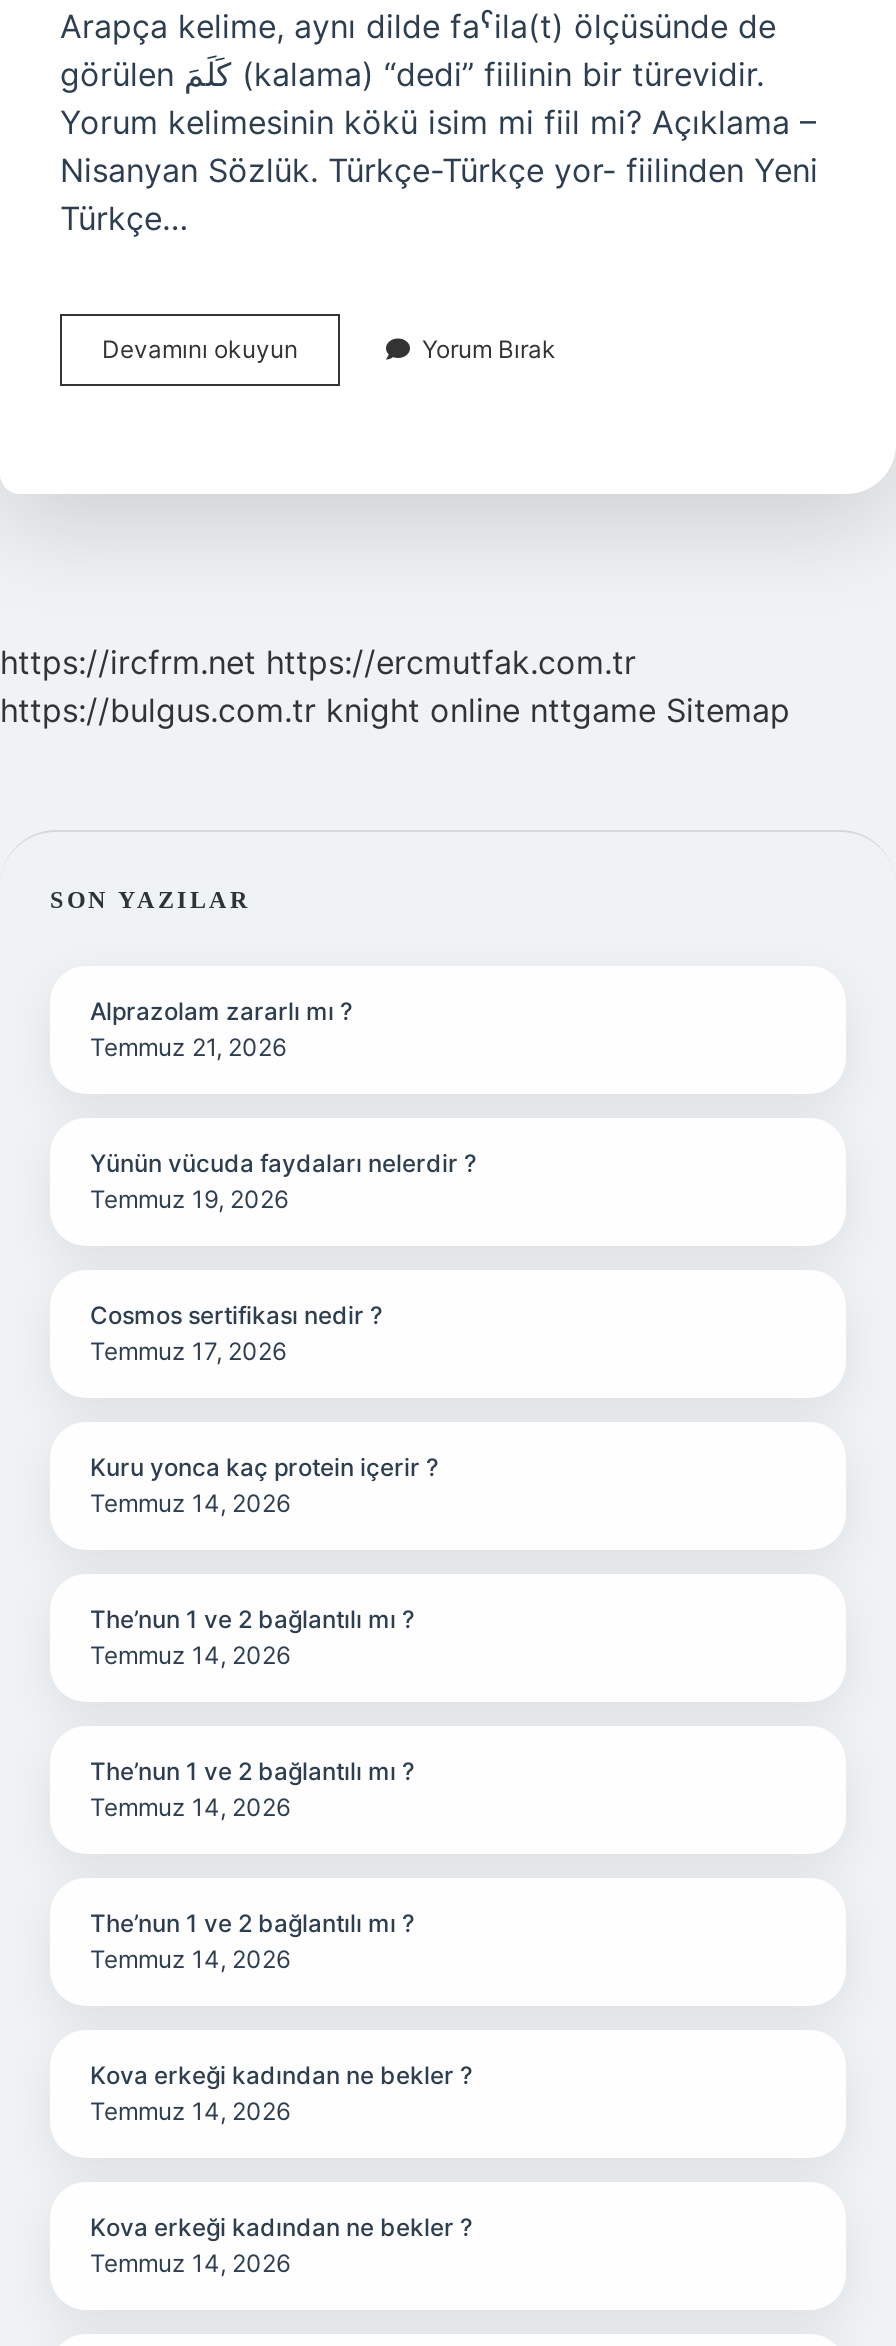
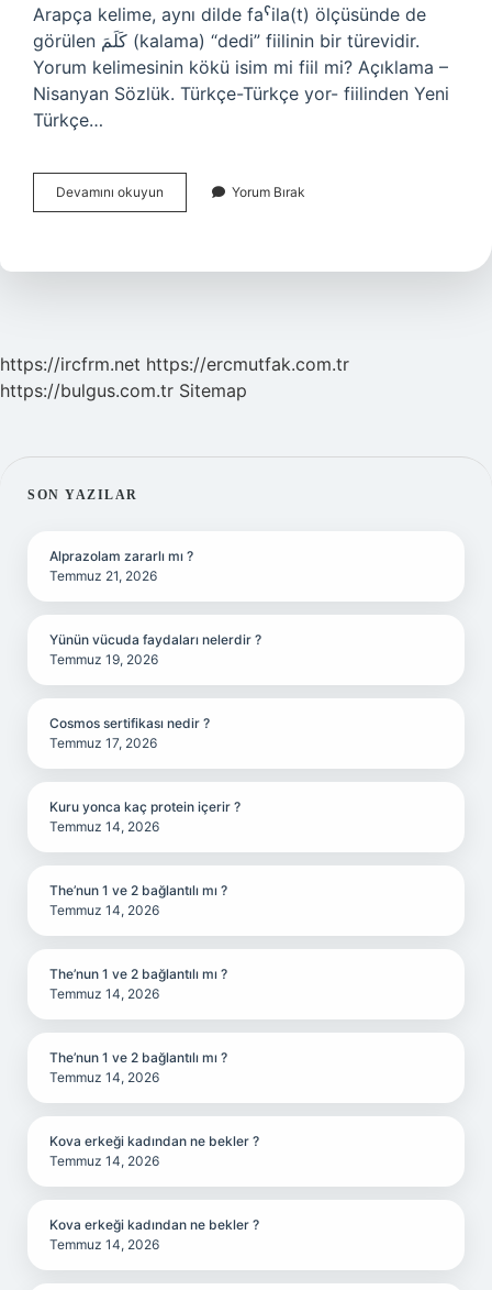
- https://bulgus.com.tr knight online nttgame Sitemap
+ https://bulgus.com.tr Sitemap
